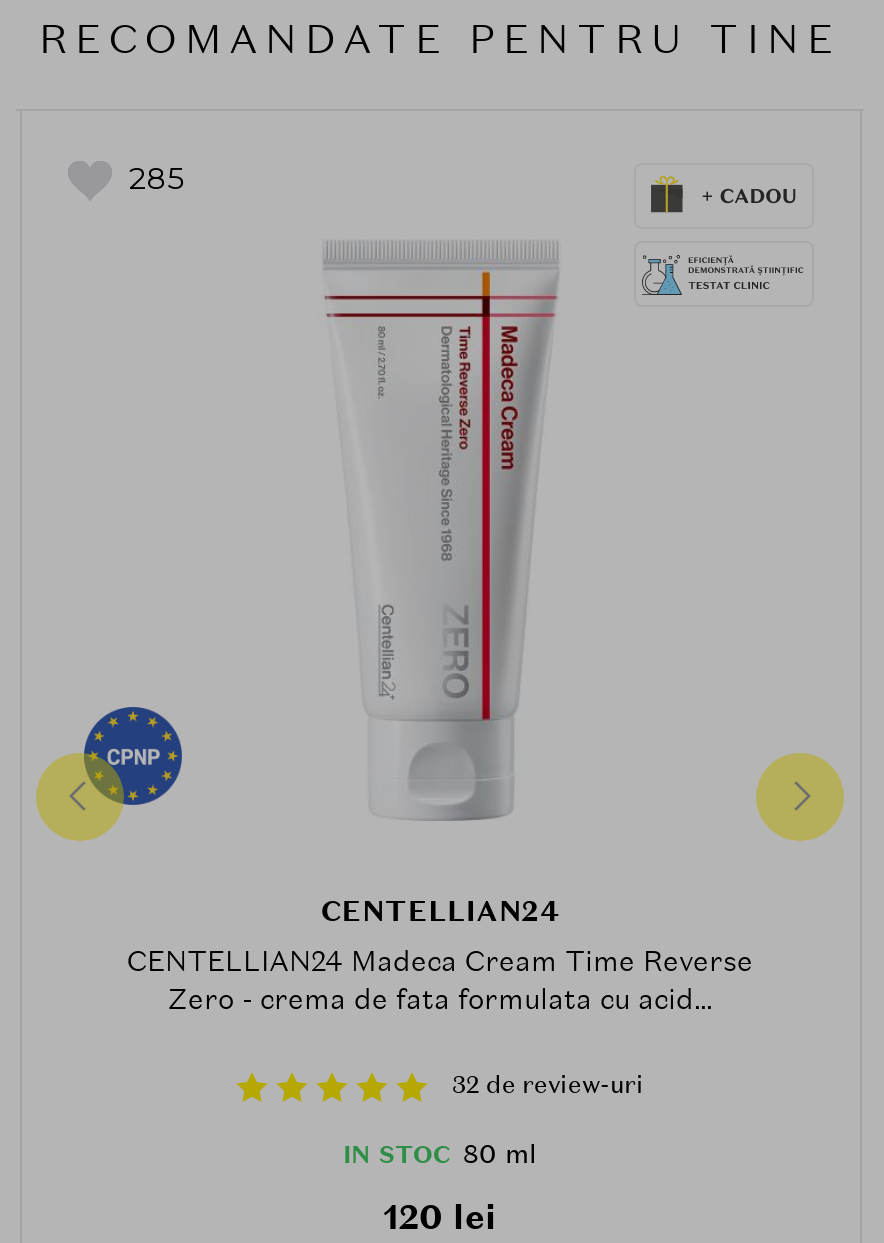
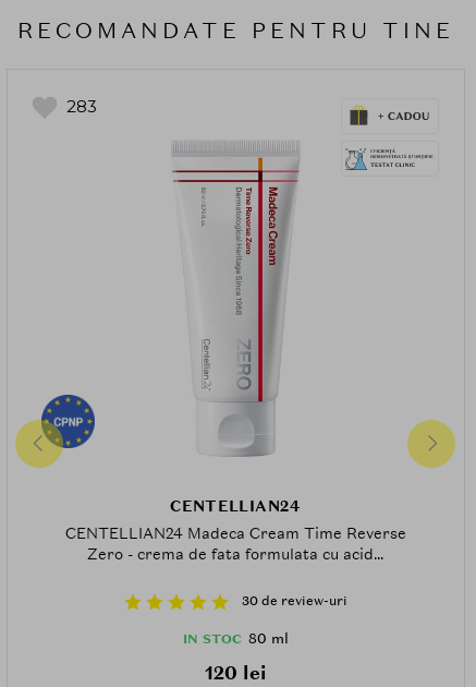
- 285
+ 283

- 32 de review-uri
+ 30 de review-uri
